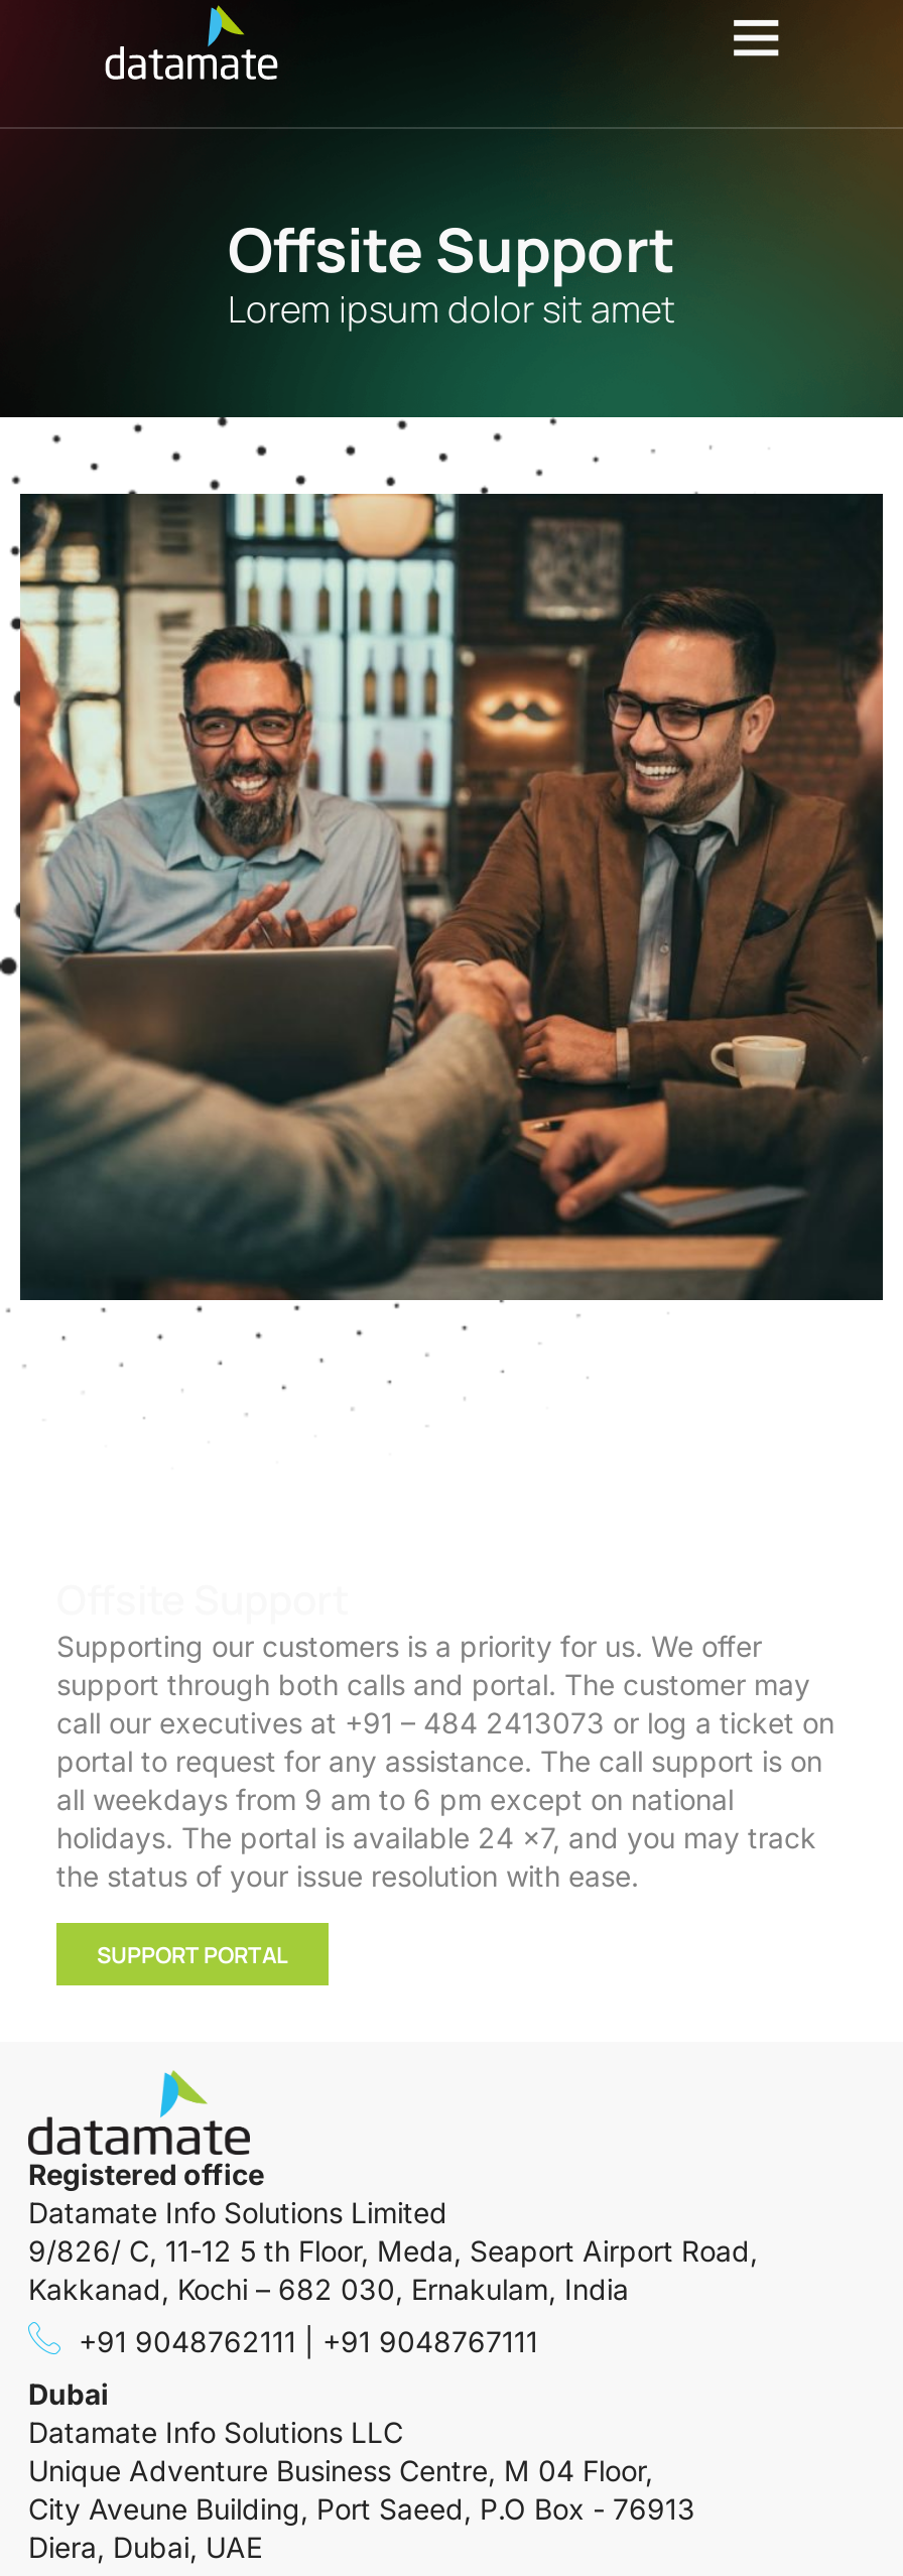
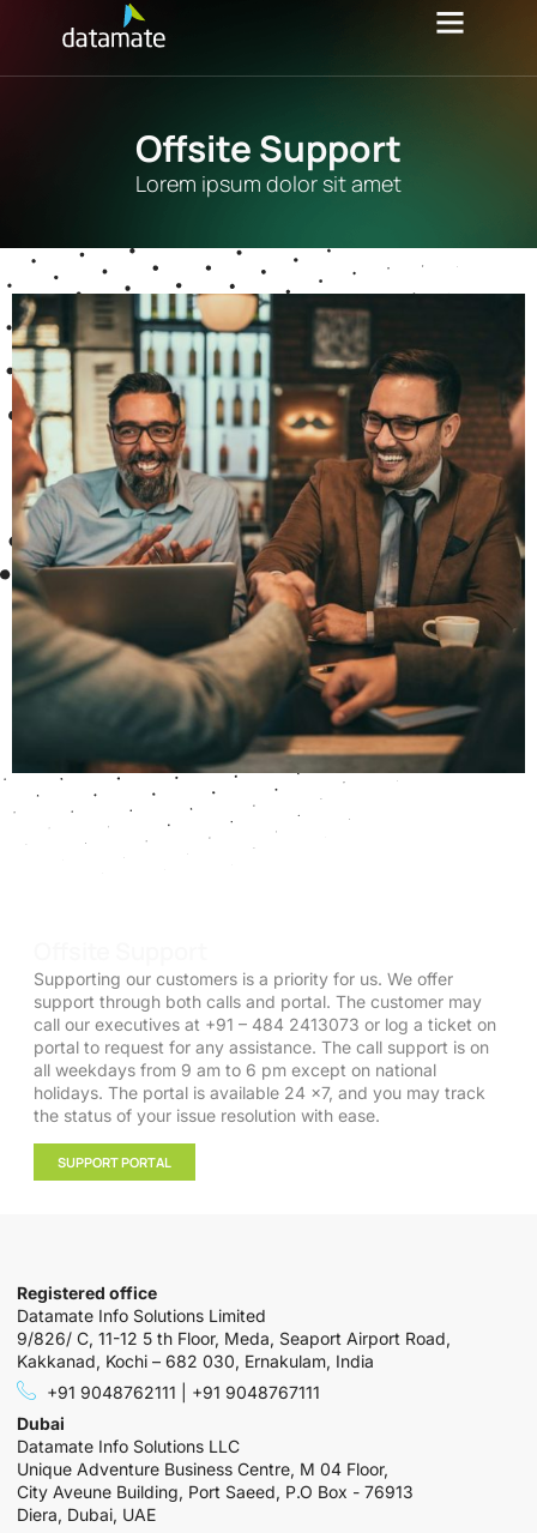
- [image]
